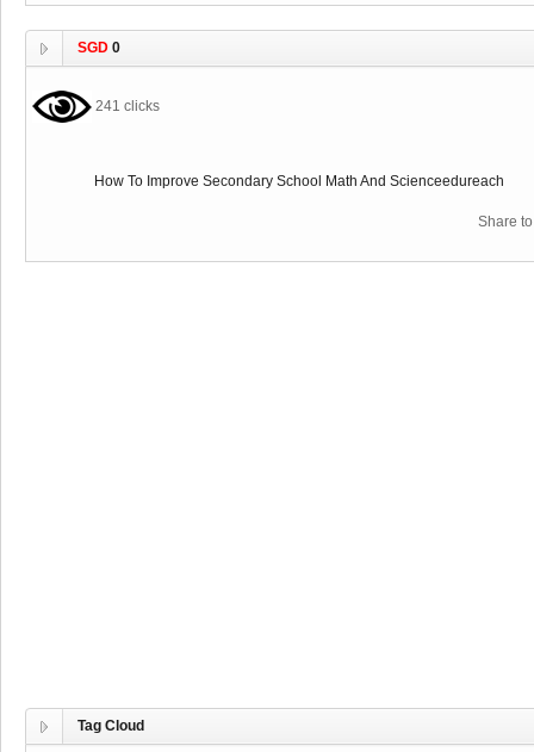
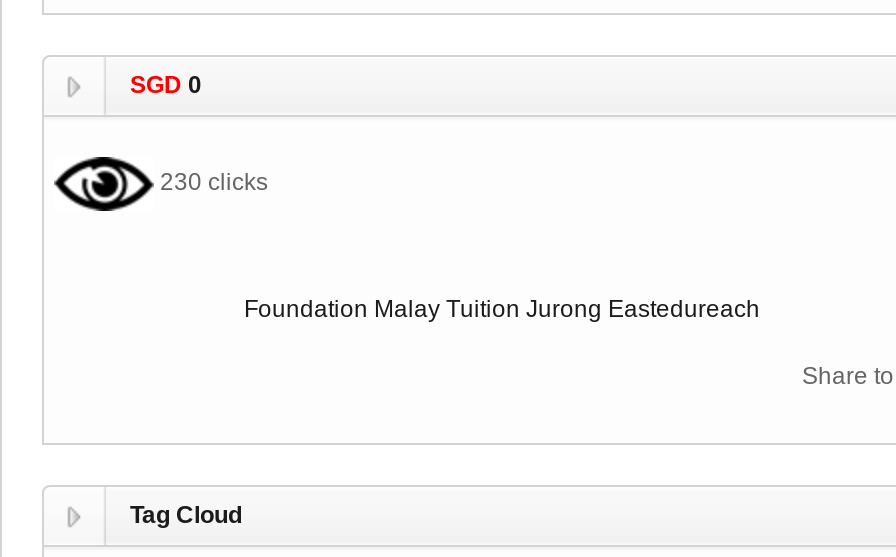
- 241 clicks
+ 230 clicks

- How To Improve Secondary School Math And Scienceedureach
+ Foundation Malay Tuition Jurong Eastedureach
